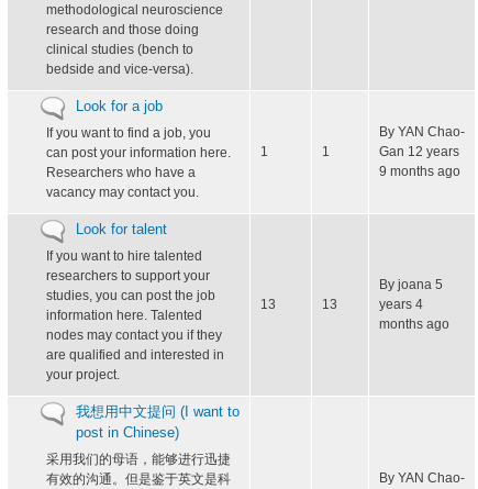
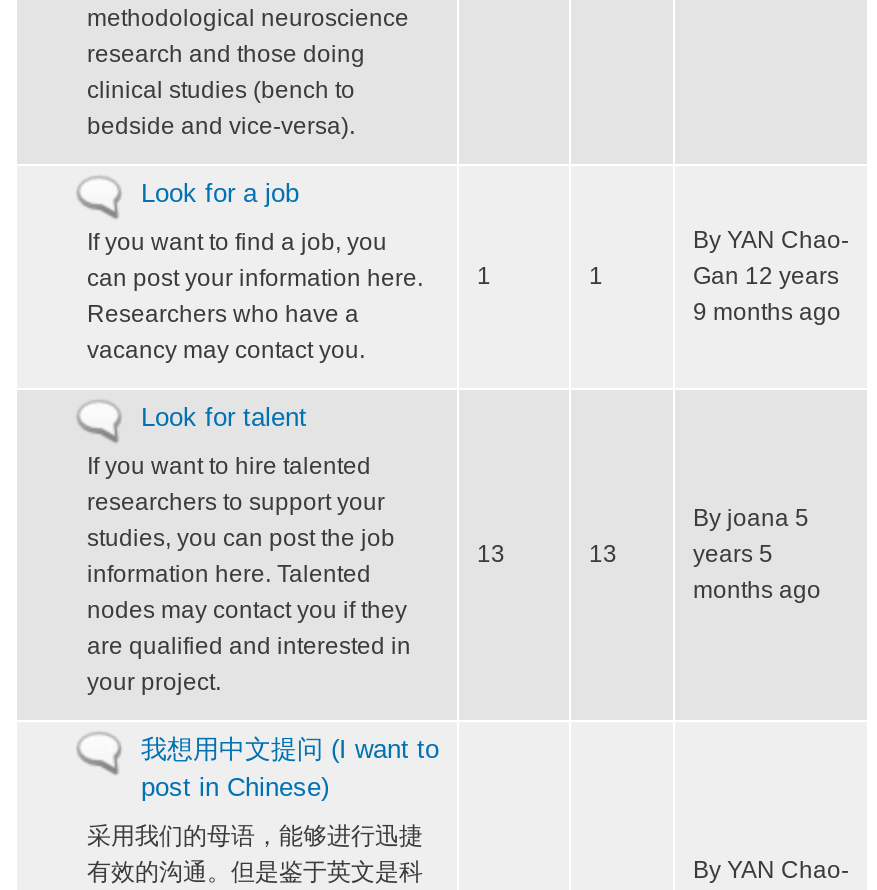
- years 4
+ years 5
